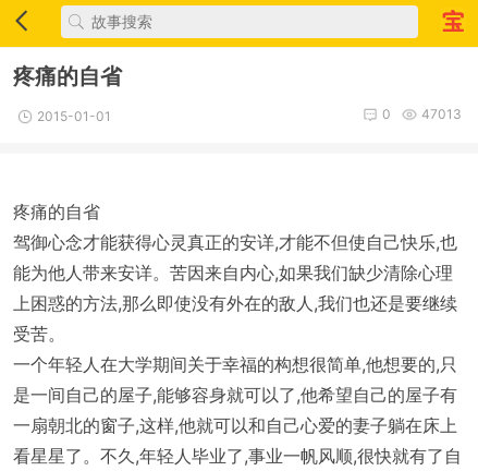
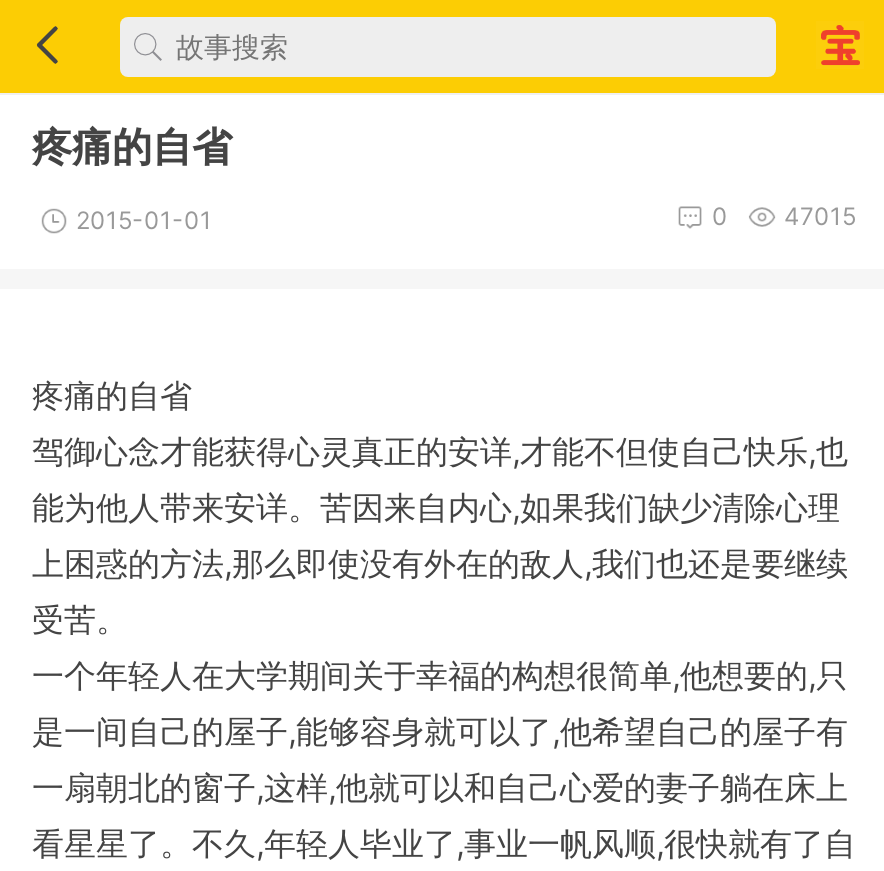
- 0 47013
+ 0 47015
